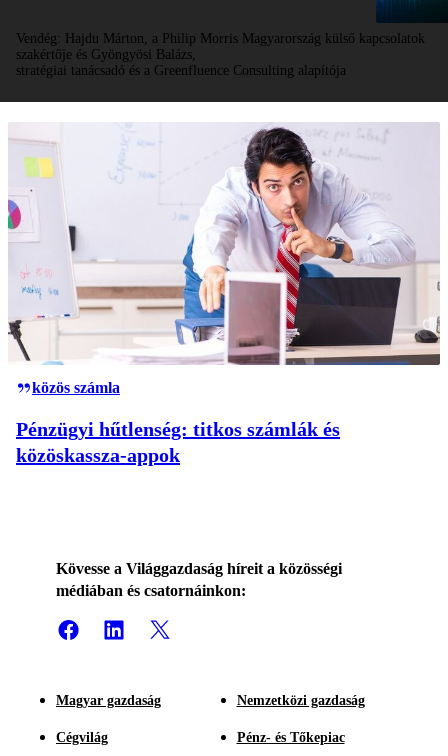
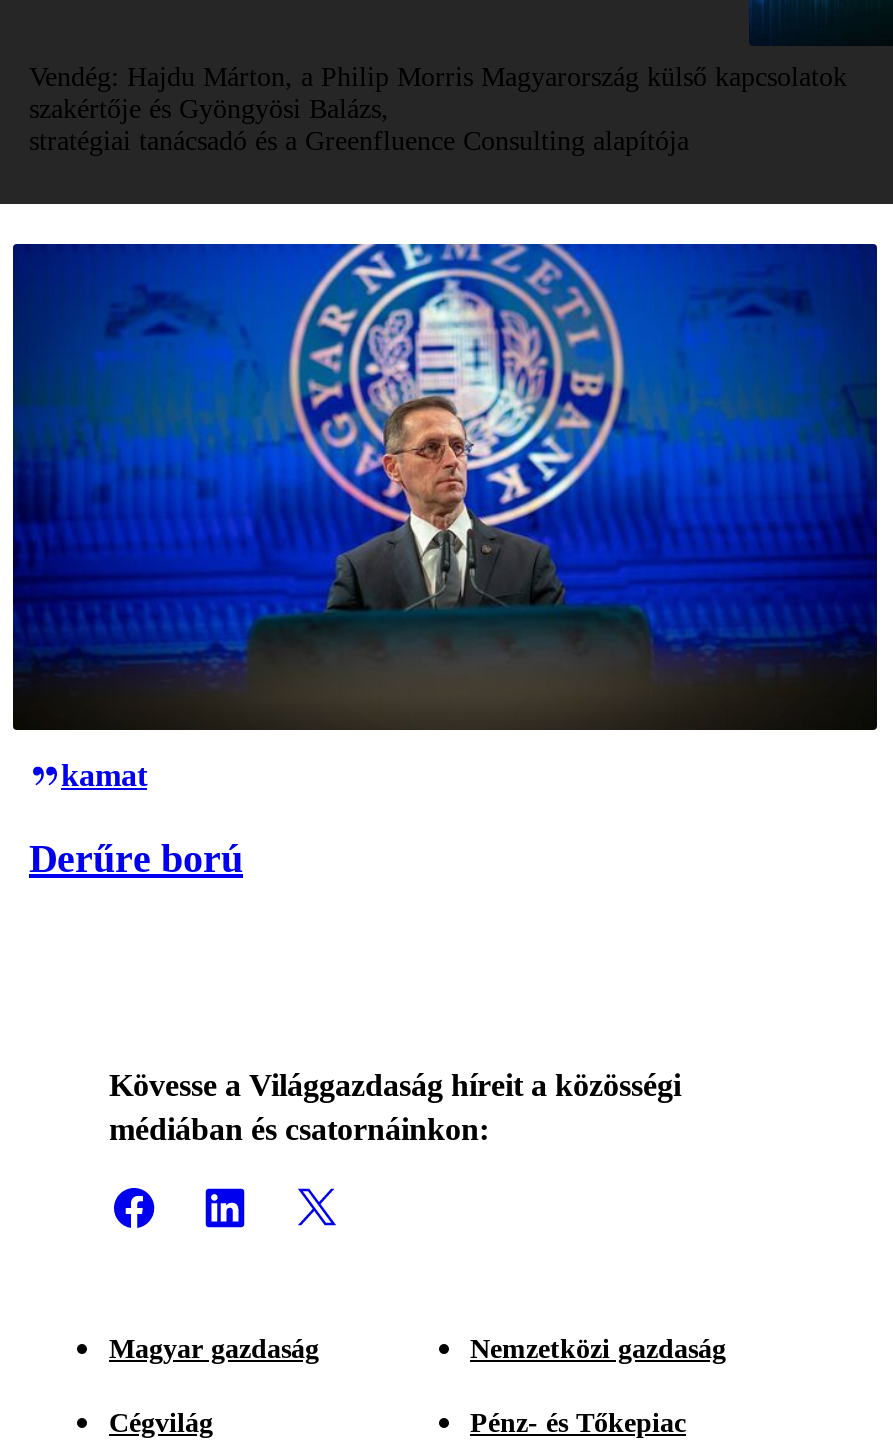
- [image]
- közös számla
+ [image]
+ kamat

- Pénzügyi hűtlenség: titkos számlák és
- közöskassza-appok
+ Derűre ború
